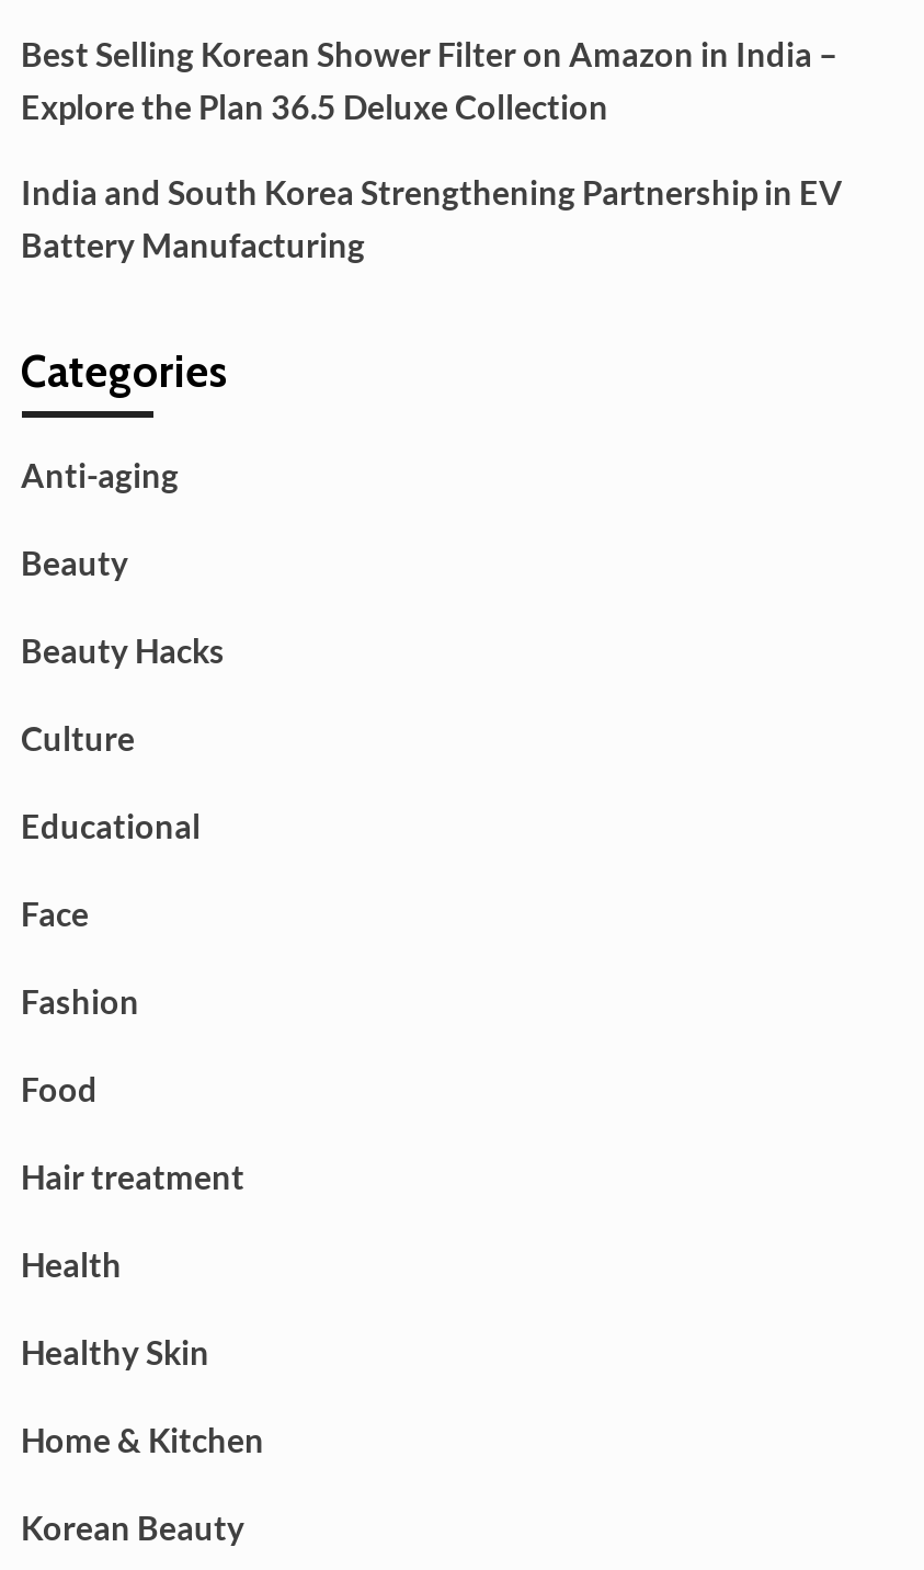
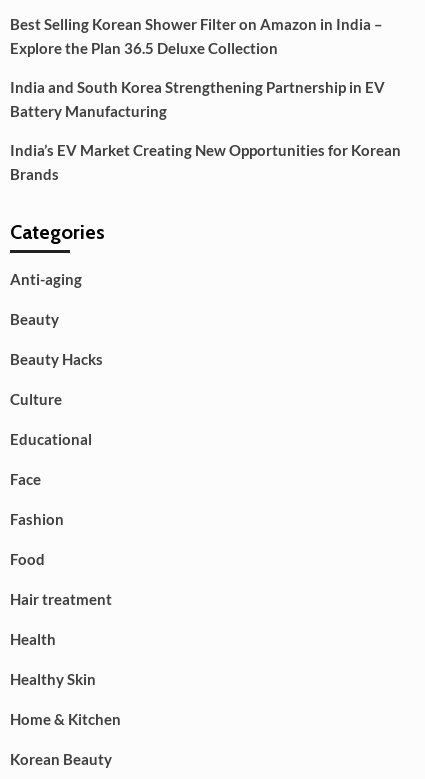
+ India’s EV Market Creating New Opportunities for Korean
+ Brands
